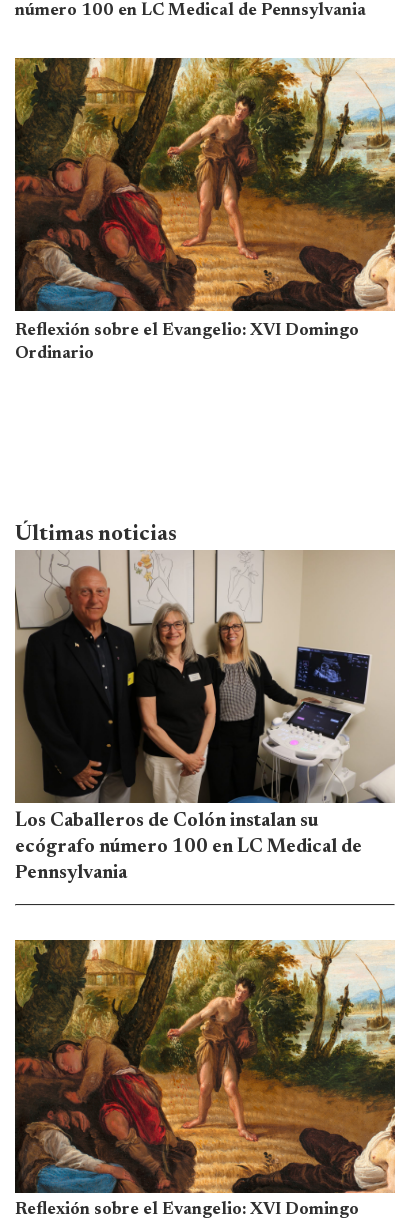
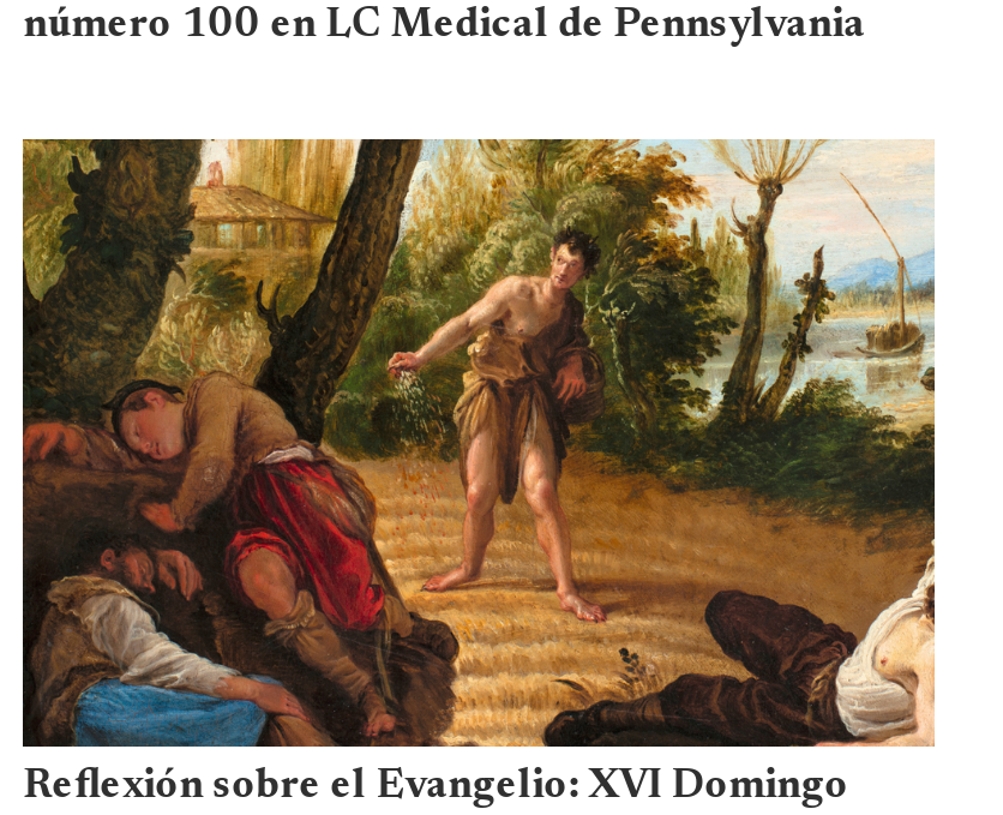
- Reflexión sobre el Evangelio: XVI Domingo
- Ordinario

- Últimas noticias

- [image]
- Los Caballeros de Colón instalan su
- ecógrafo número 100 en LC Medical de
- Pennsylvania
